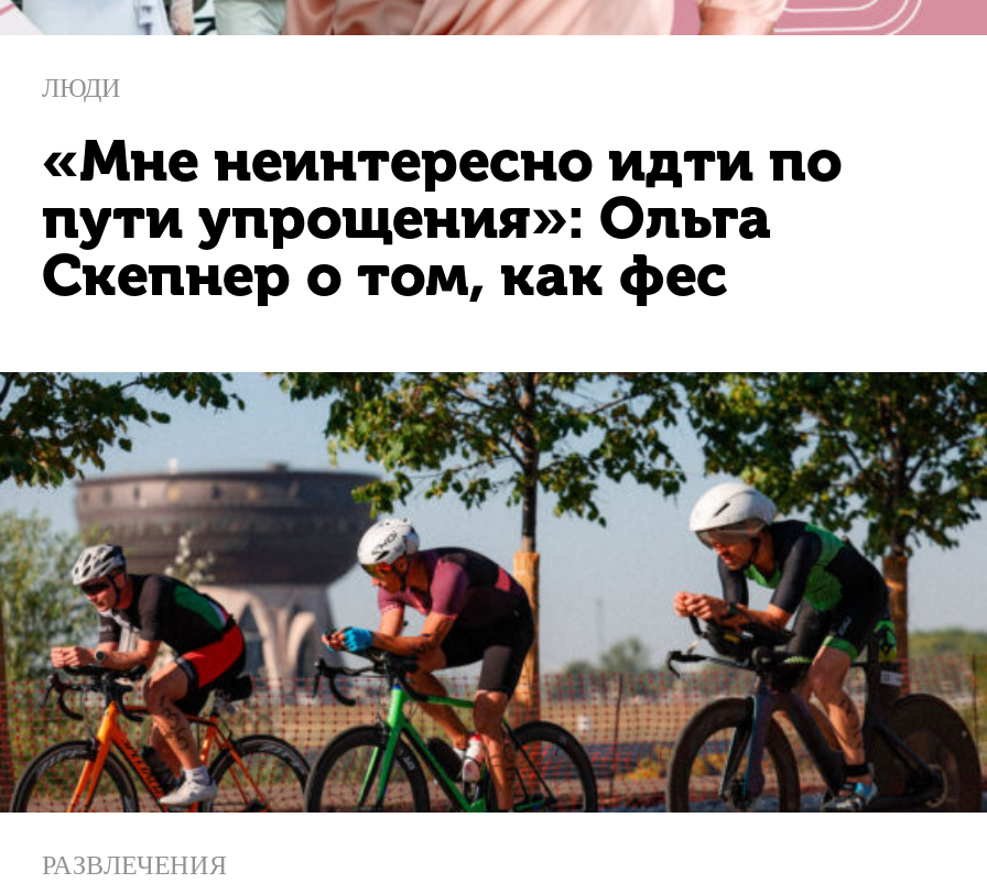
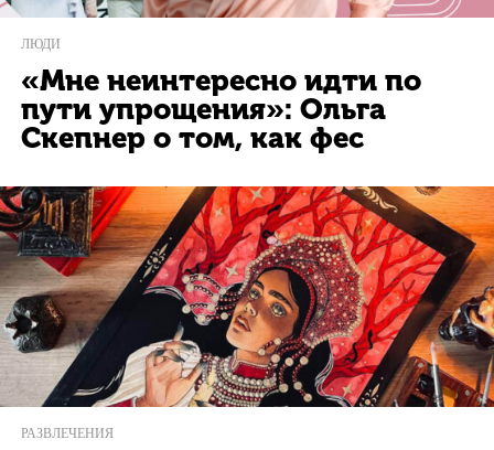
- [image]
+ [image]
